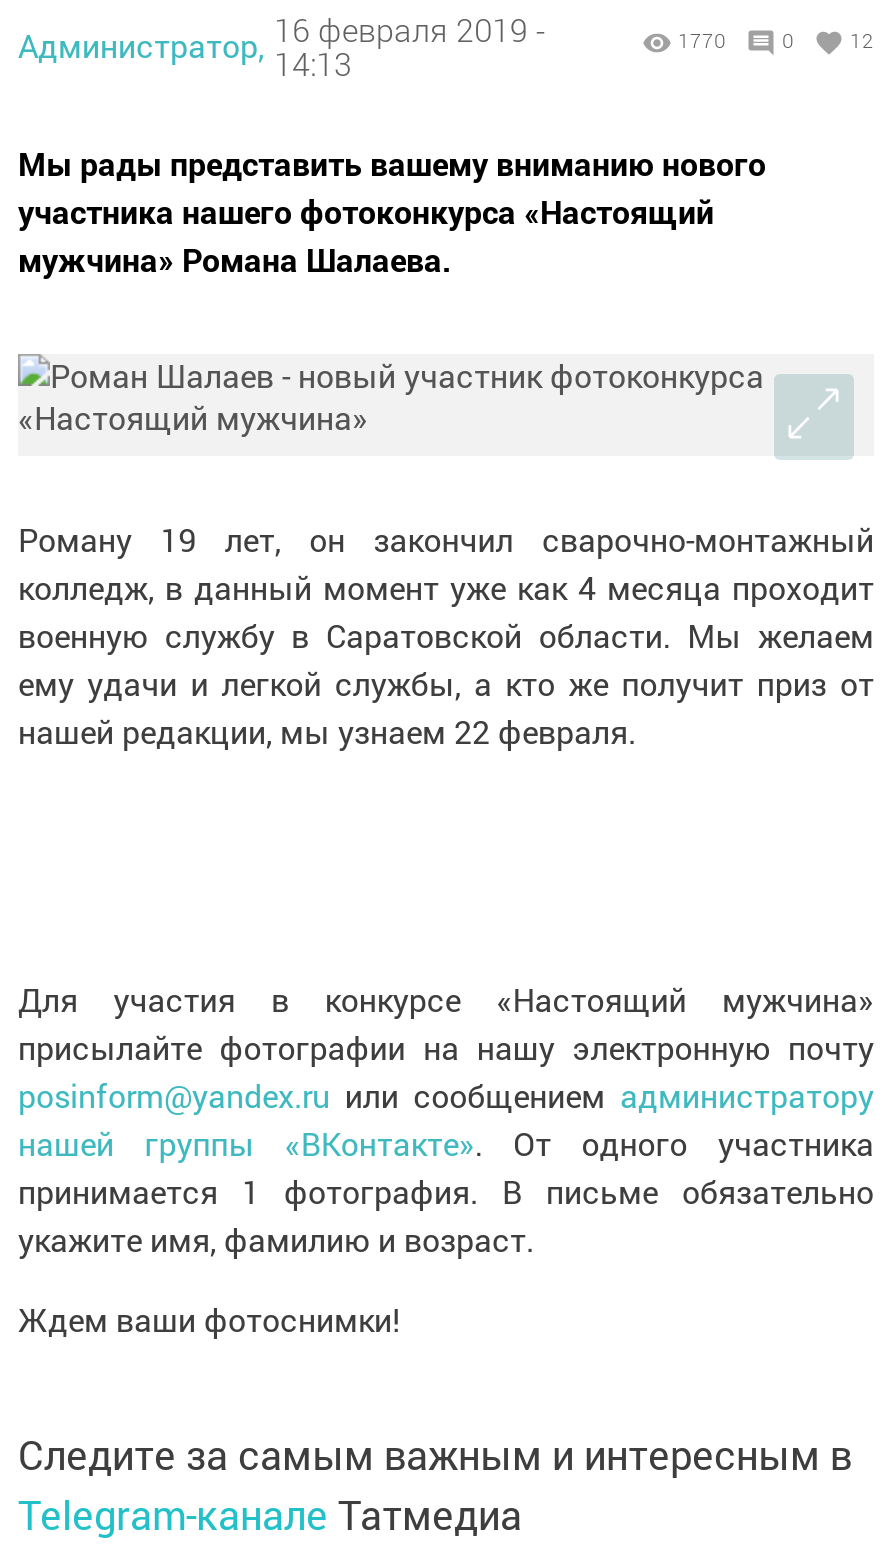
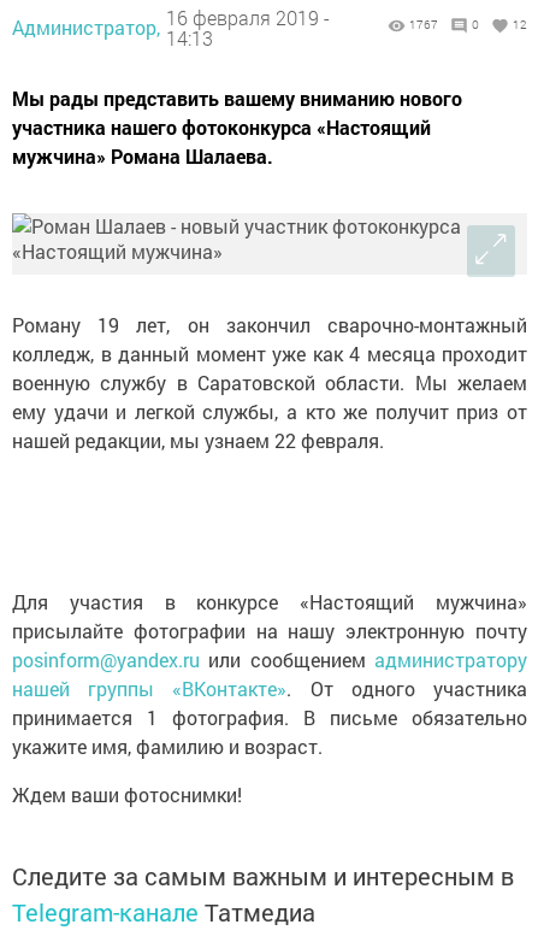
- 1770
+ 1767
